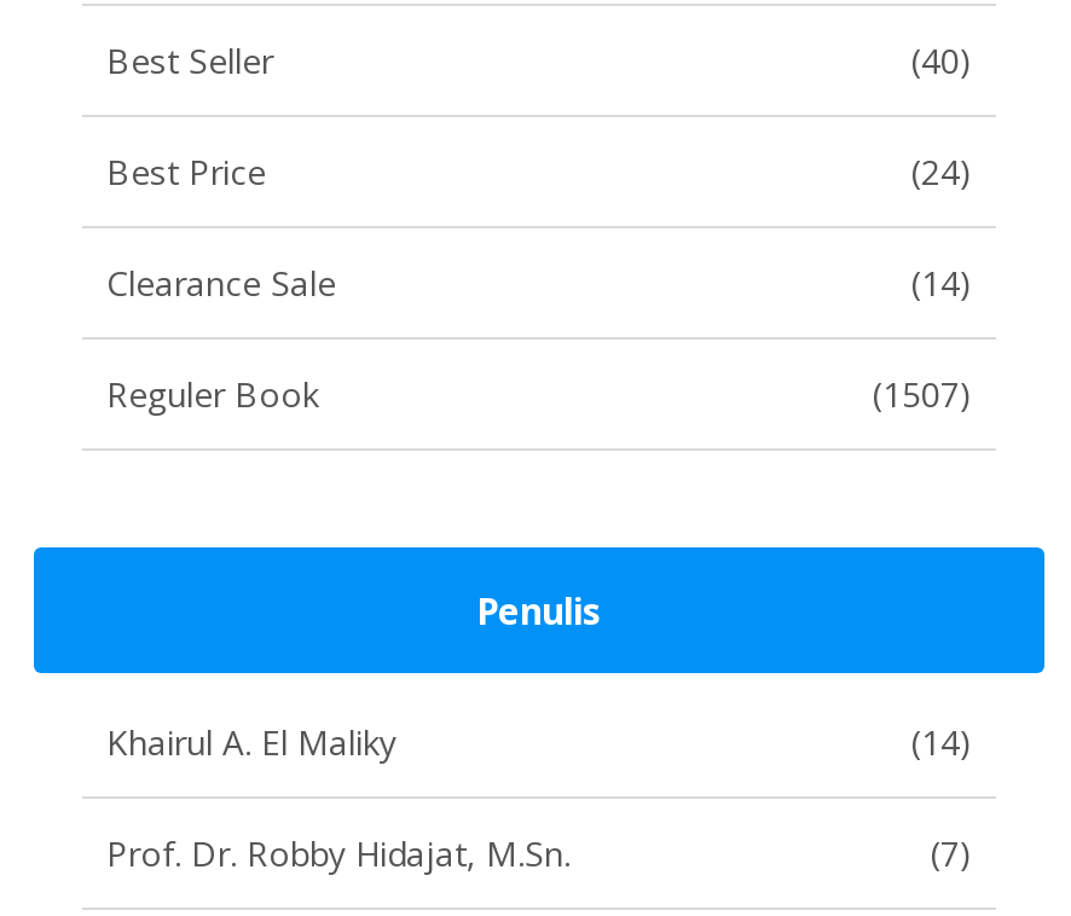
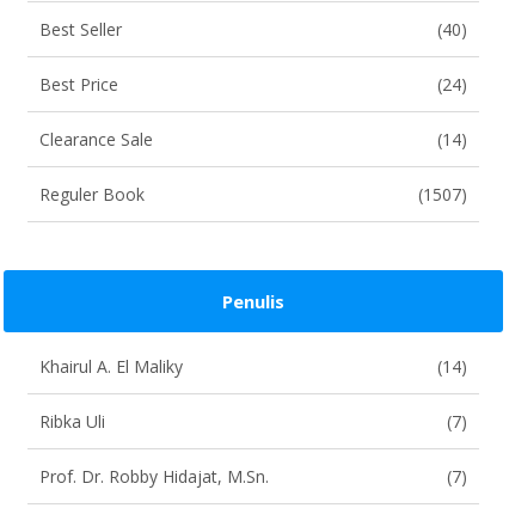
+ Ribka Uli
+ (7)
